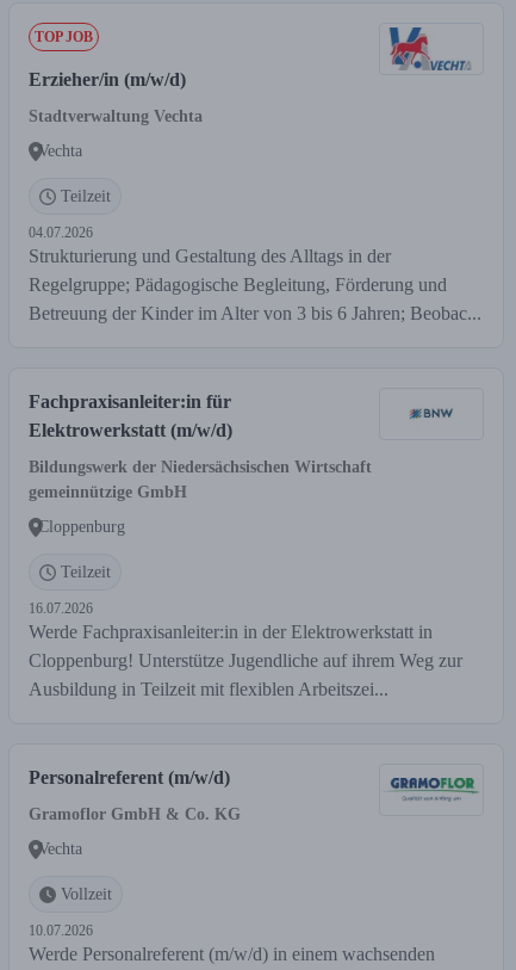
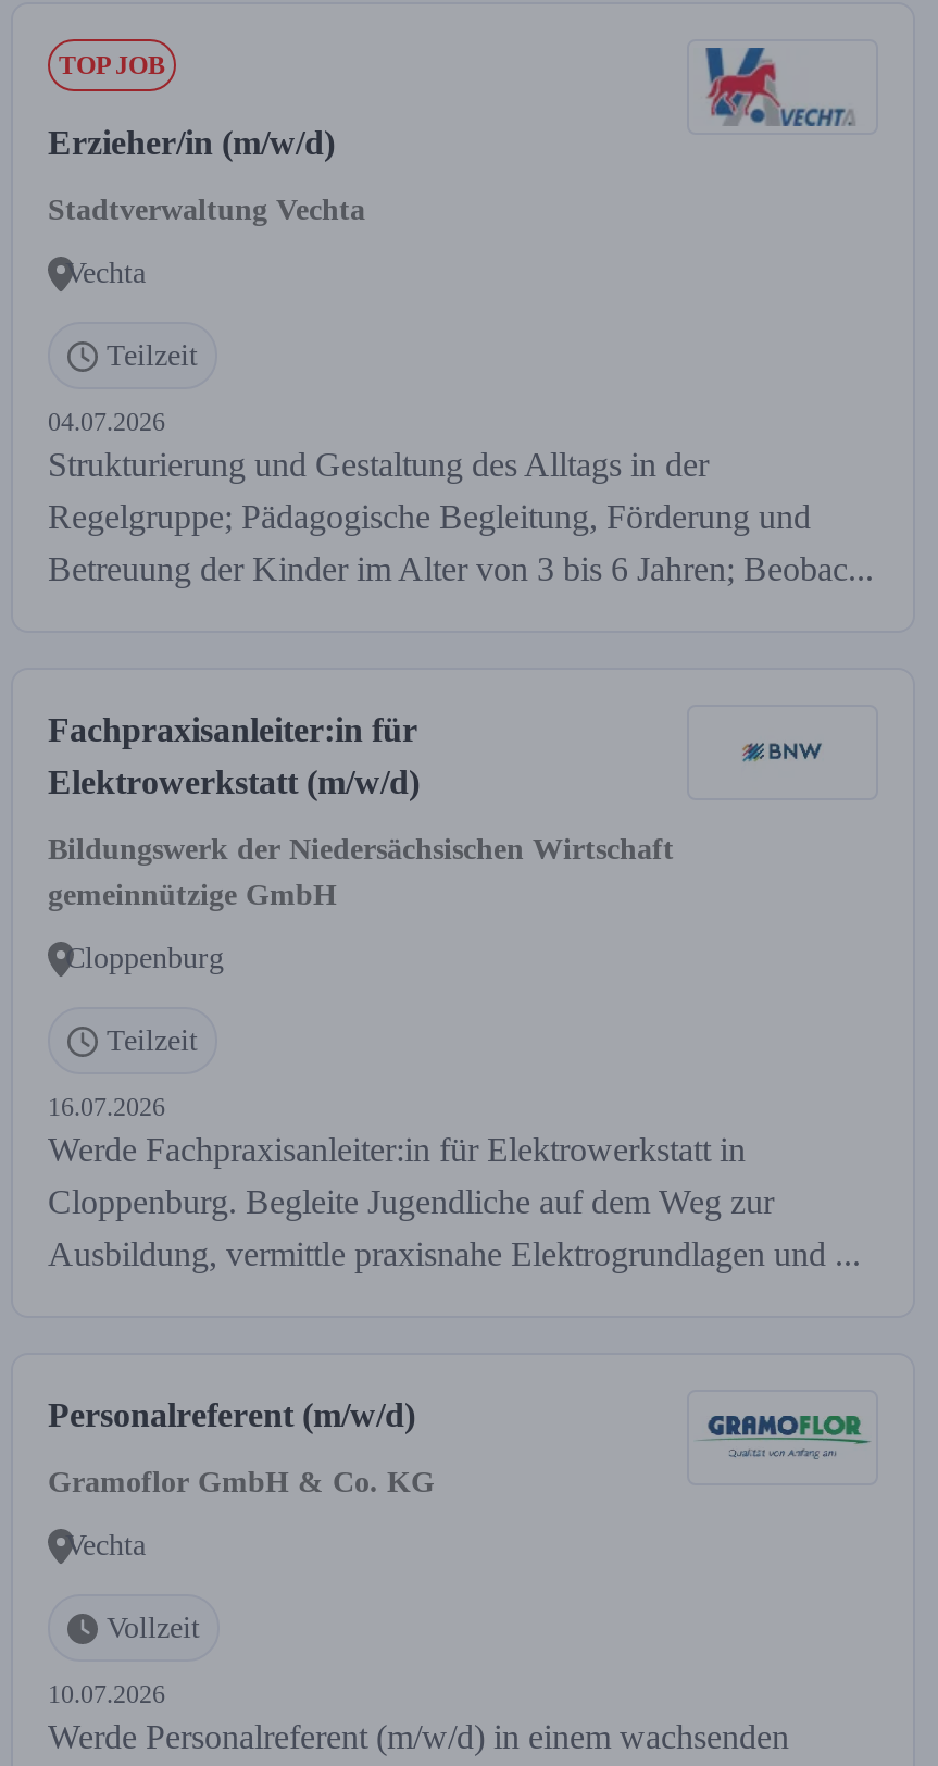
- Werde Fachpraxisanleiter:in in der Elektrowerkstatt in
- Cloppenburg! Unterstütze Jugendliche auf ihrem Weg zur
- Ausbildung in Teilzeit mit flexiblen Arbeitszei...
+ Werde Fachpraxisanleiter:in für Elektrowerkstatt in
+ Cloppenburg. Begleite Jugendliche auf dem Weg zur
+ Ausbildung, vermittle praxisnahe Elektrogrundlagen und ...
